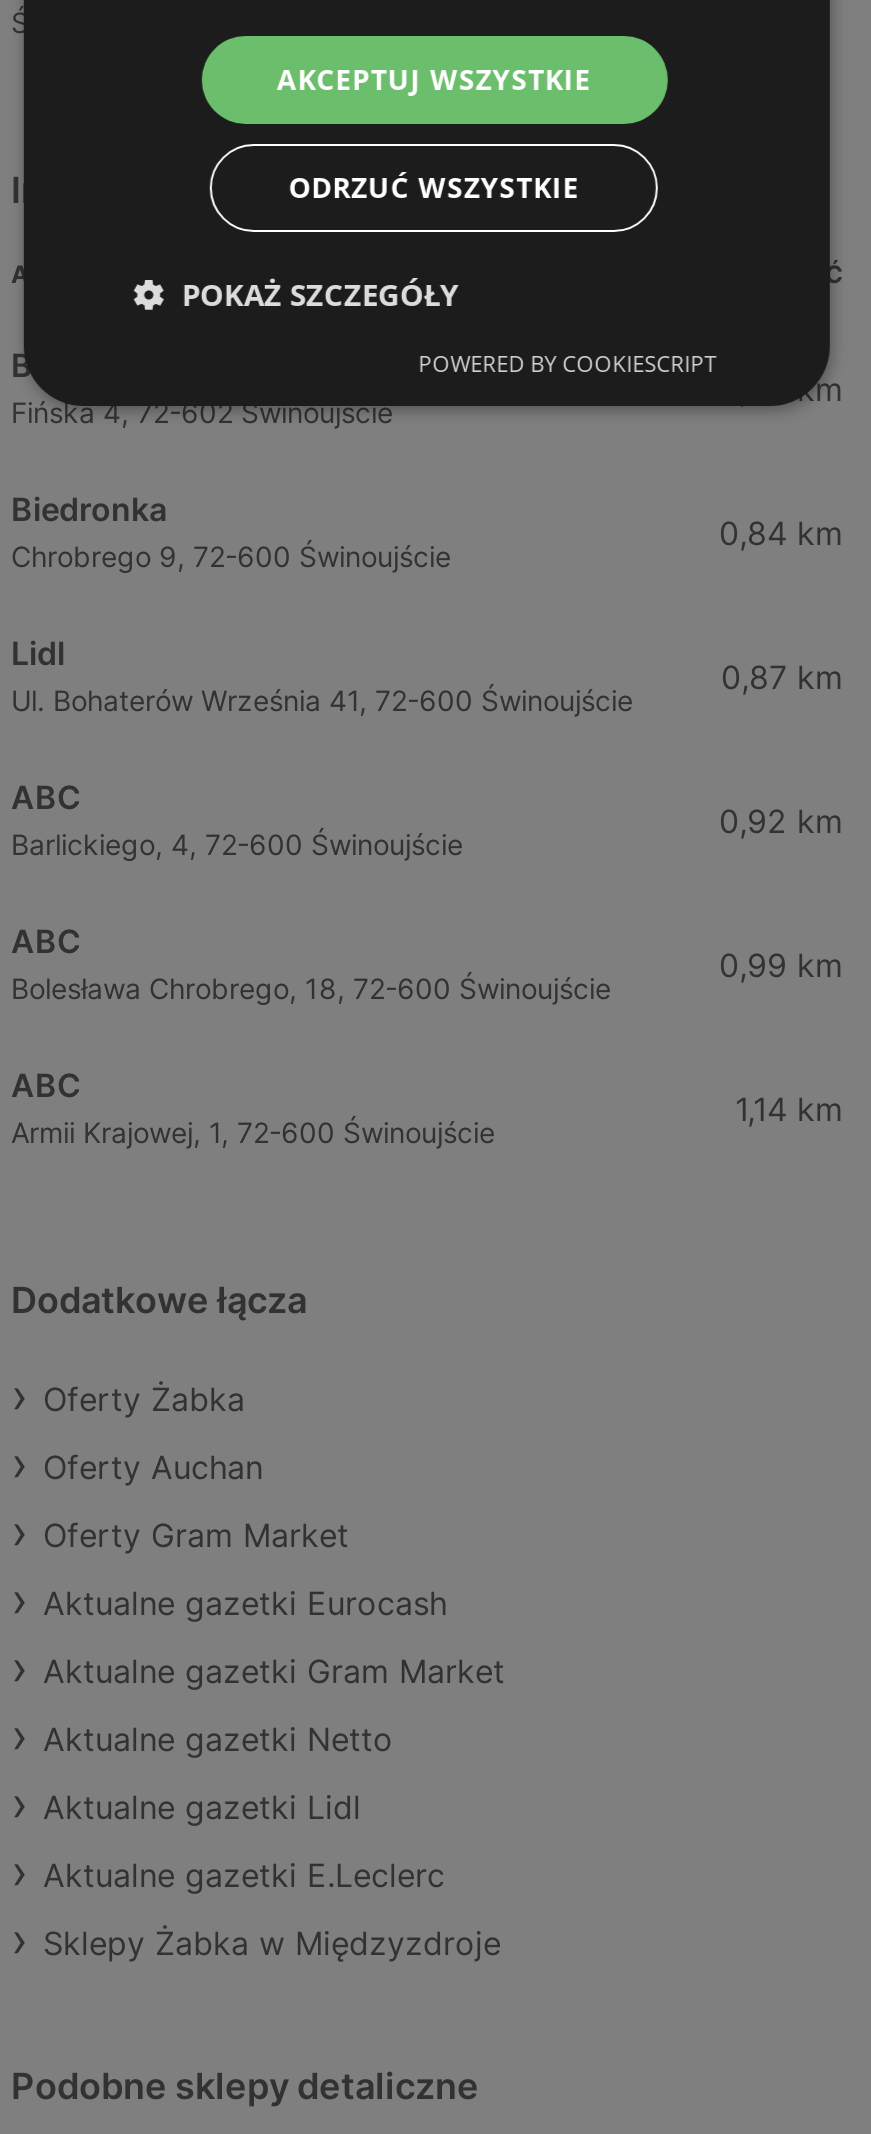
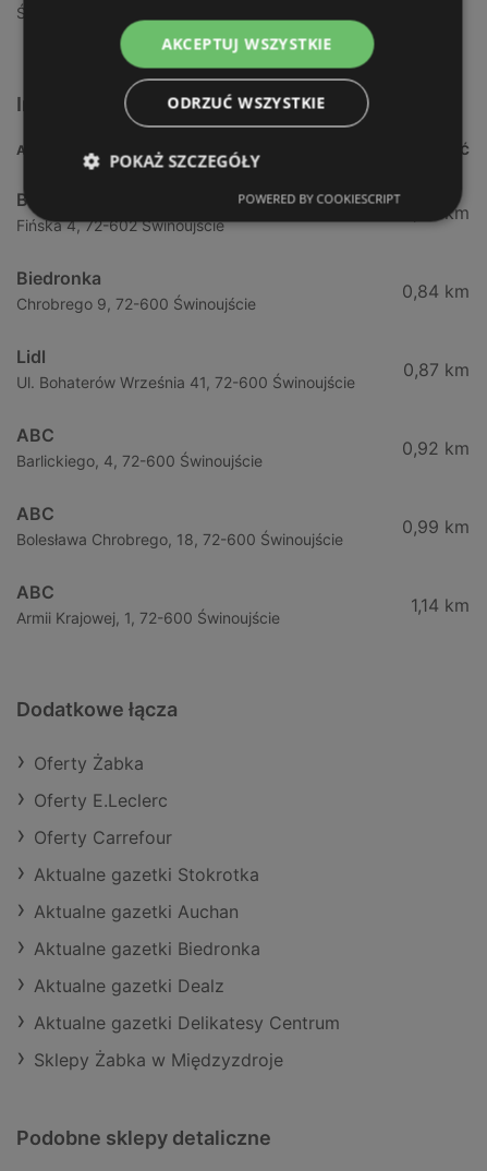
- Oferty Auchan
+ Oferty E.Leclerc

- Oferty Gram Market
+ Oferty Carrefour

- Aktualne gazetki Eurocash
+ Aktualne gazetki Stokrotka

- Aktualne gazetki Gram Market
+ Aktualne gazetki Auchan

- Aktualne gazetki Netto
+ Aktualne gazetki Biedronka

- Aktualne gazetki Lidl
+ Aktualne gazetki Dealz

- Aktualne gazetki E.Leclerc
+ Aktualne gazetki Delikatesy Centrum
